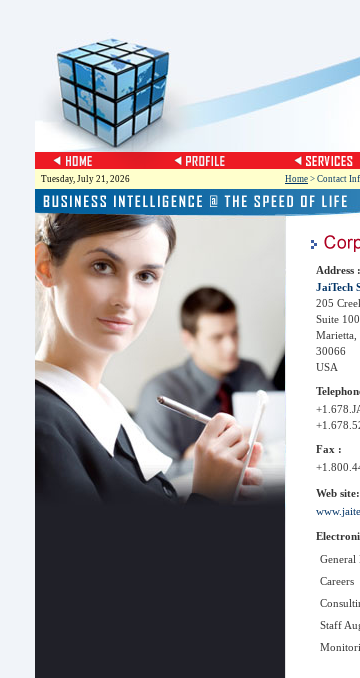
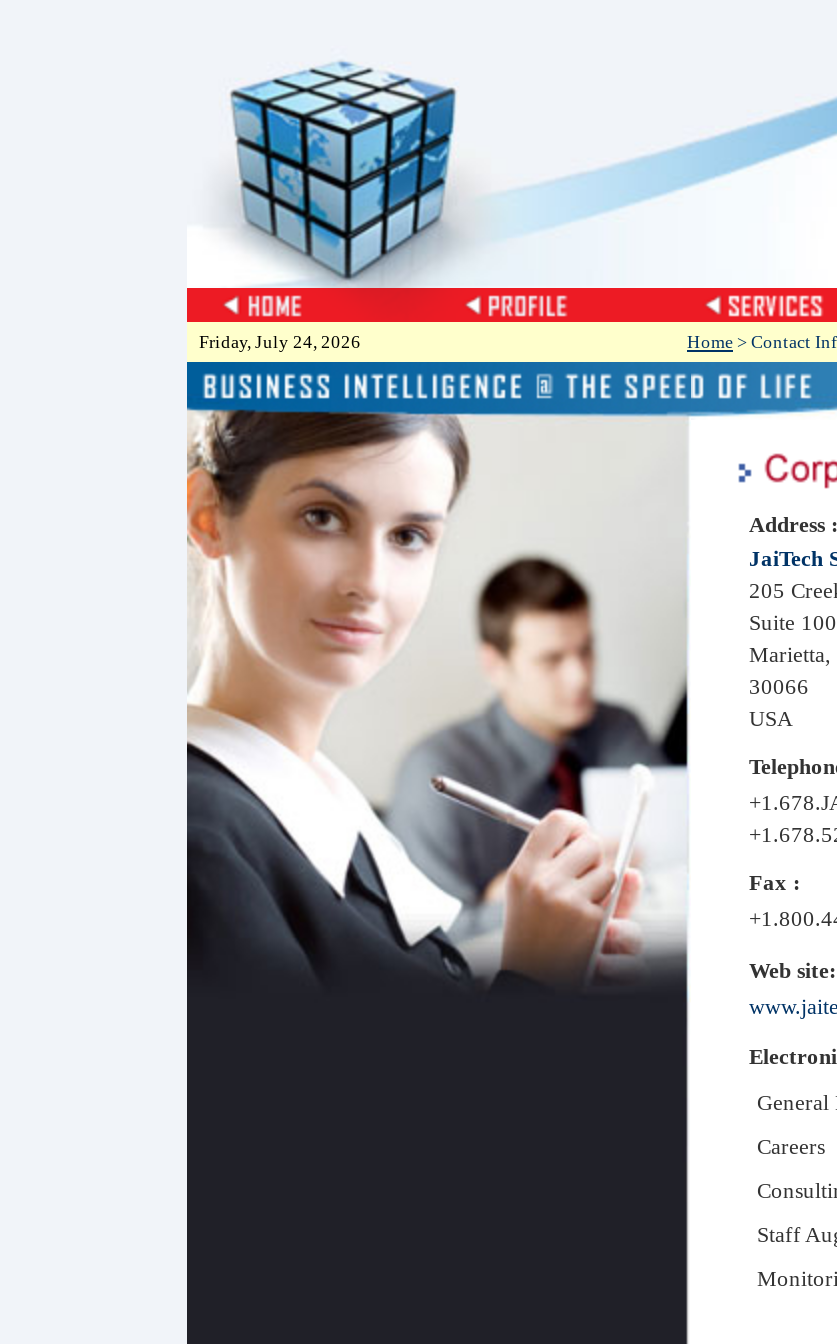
- Tuesday, July 21, 2026
+ Friday, July 24, 2026
